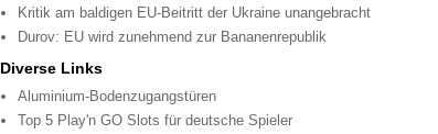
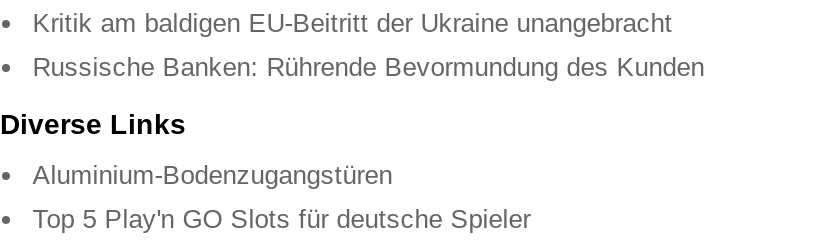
- Durov: EU wird zunehmend zur Bananenrepublik
+ Russische Banken: Rührende Bevormundung des Kunden
